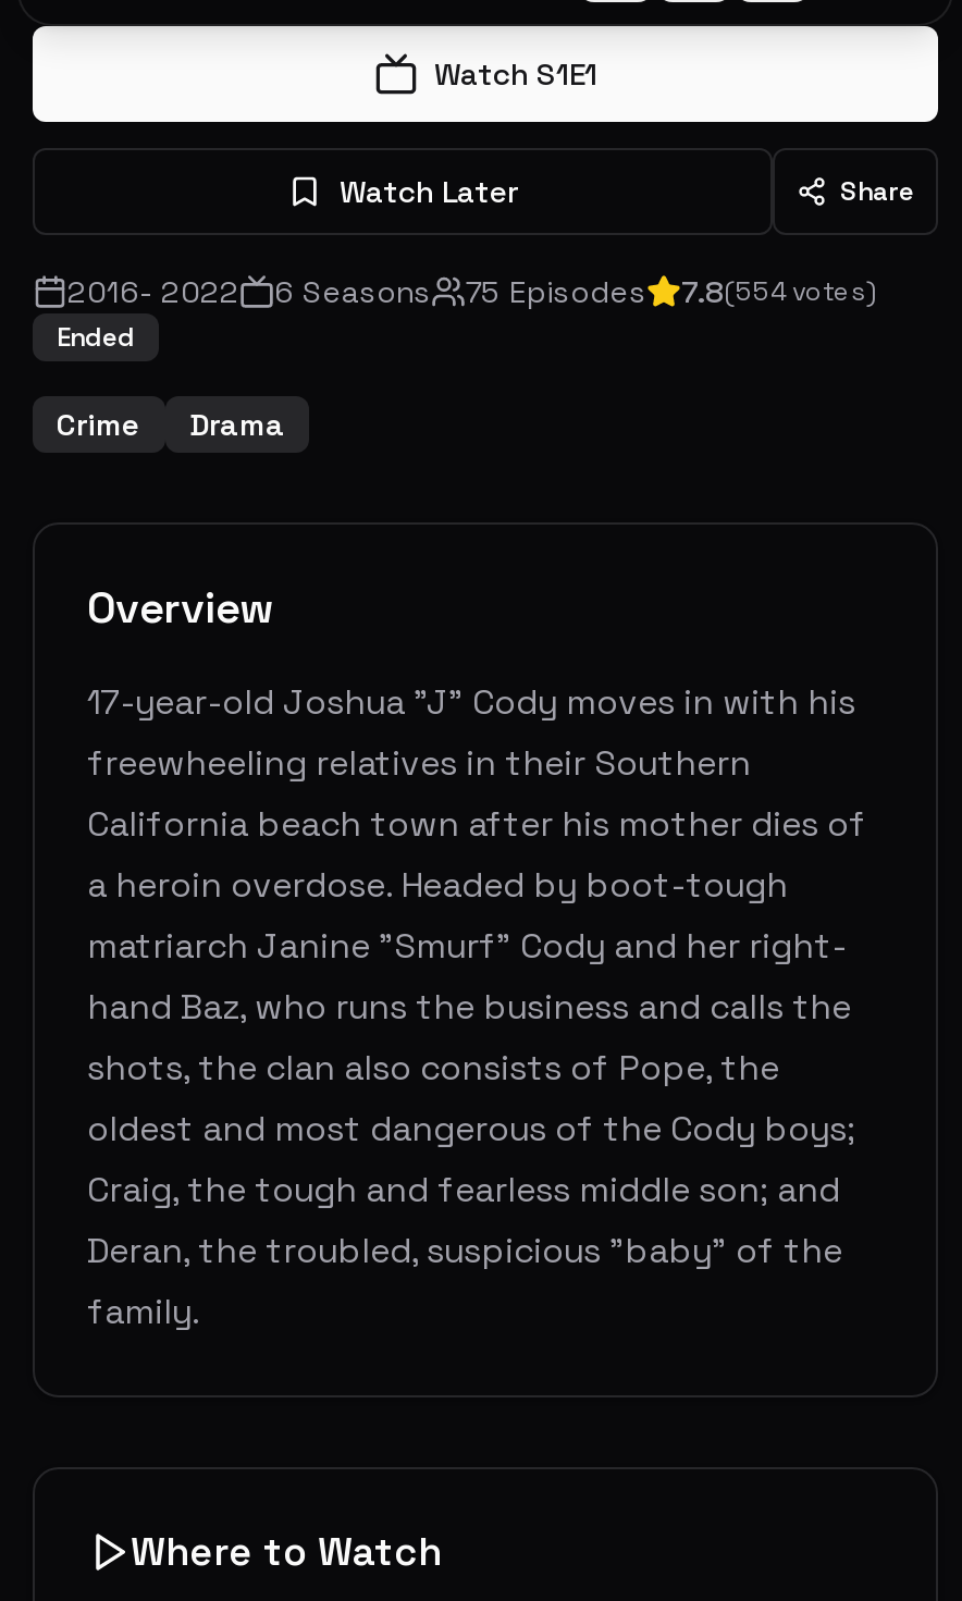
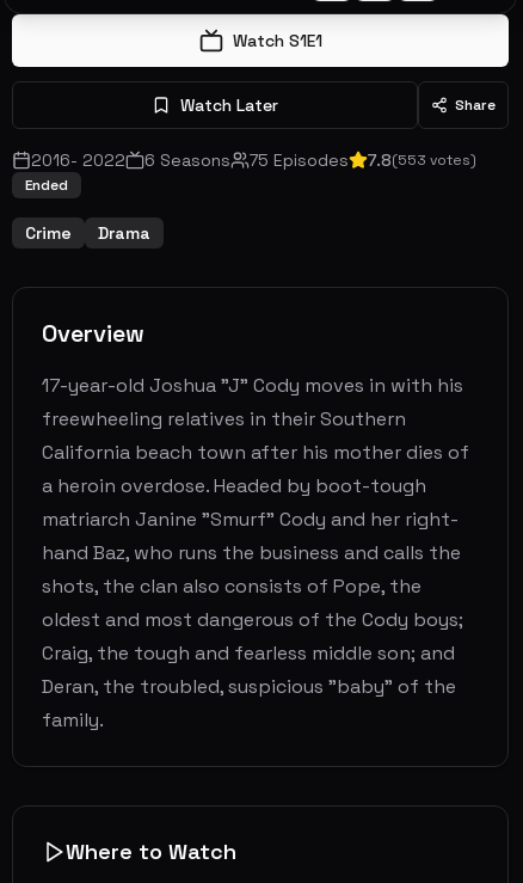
- 2016- 2022 6 Seasons 75 Episodes 7.8(554votes)
+ 2016- 2022 6 Seasons 75 Episodes 7.8(553votes)
